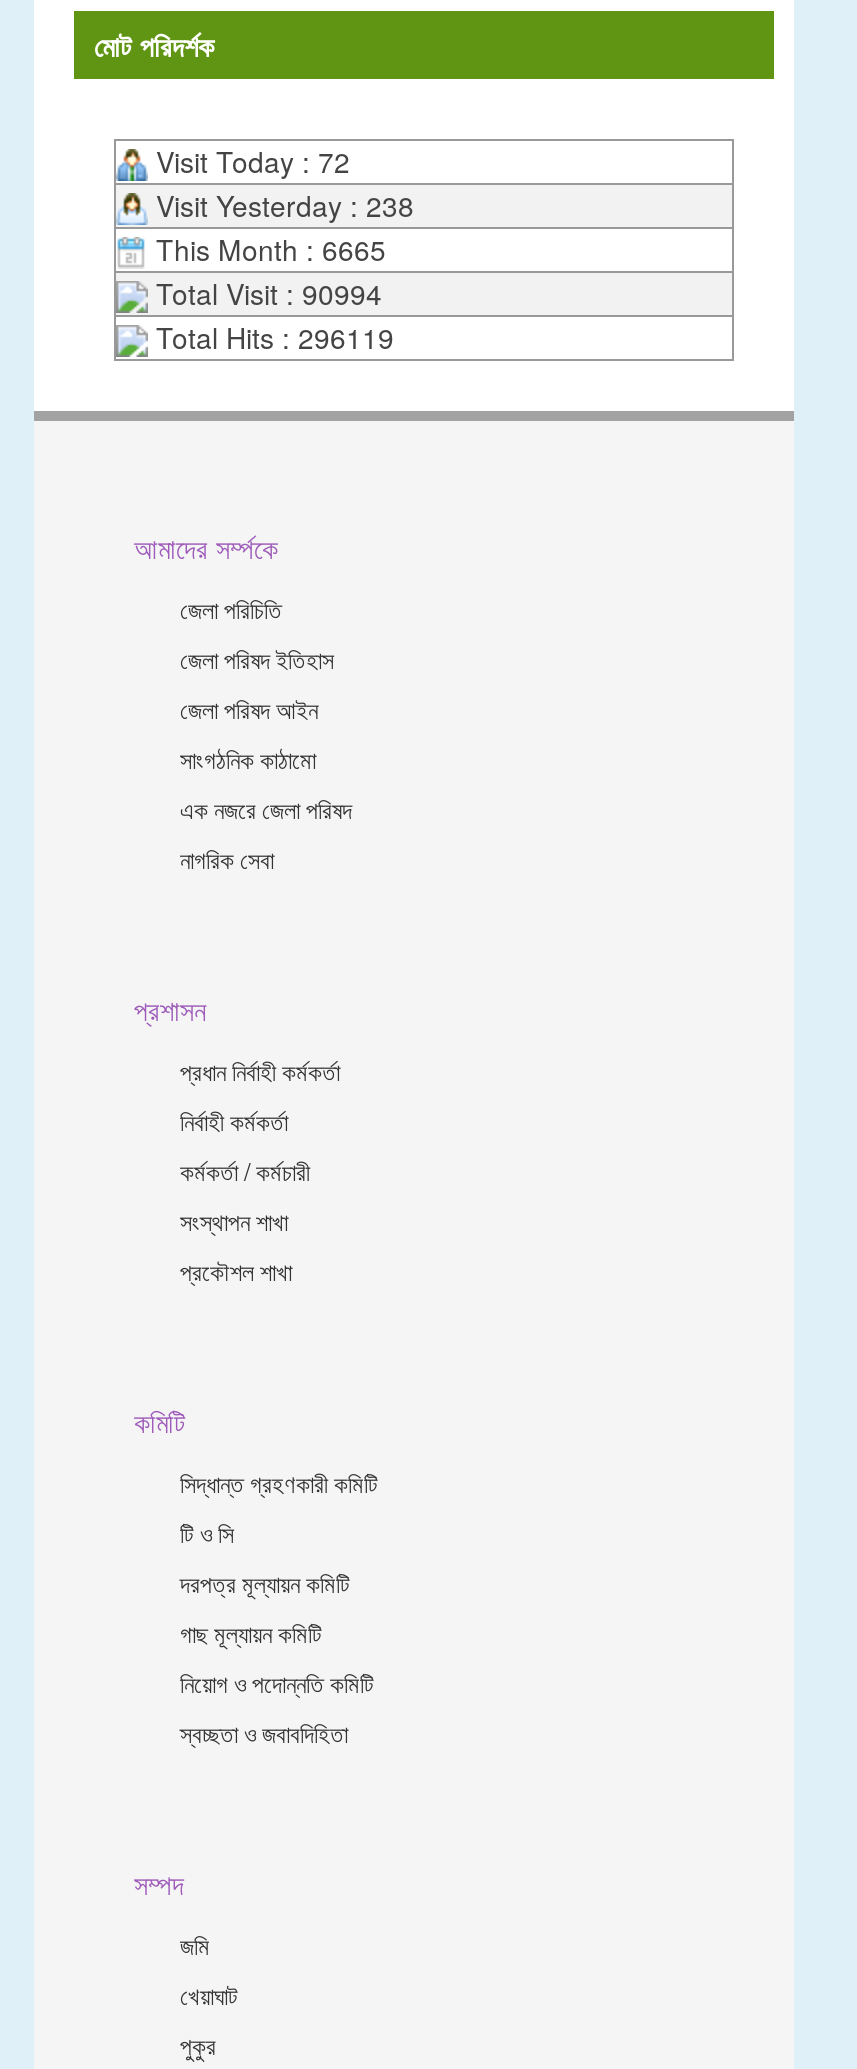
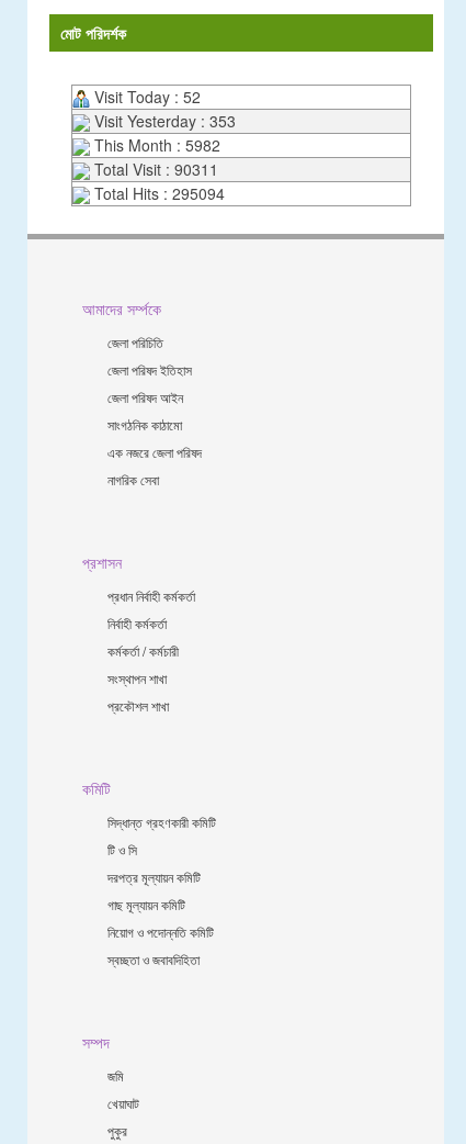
- Visit Today : 72
+ Visit Today : 52

- Visit Yesterday : 238
+ Visit Yesterday : 353

- This Month : 6665
+ This Month : 5982

- Total Visit : 90994
+ Total Visit : 90311

- Total Hits : 296119
+ Total Hits : 295094
